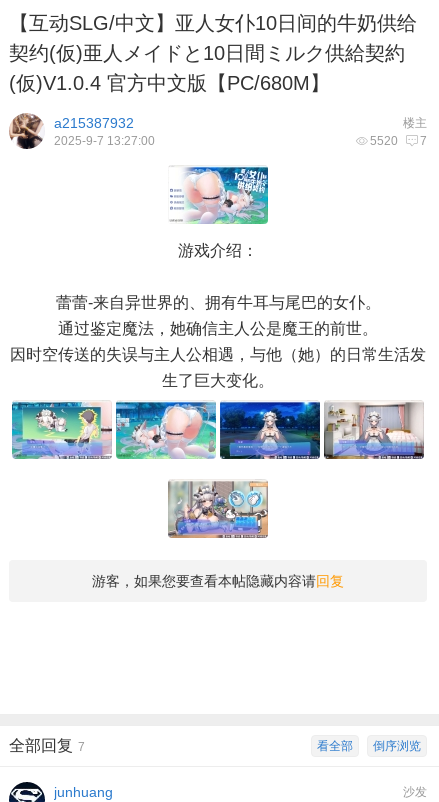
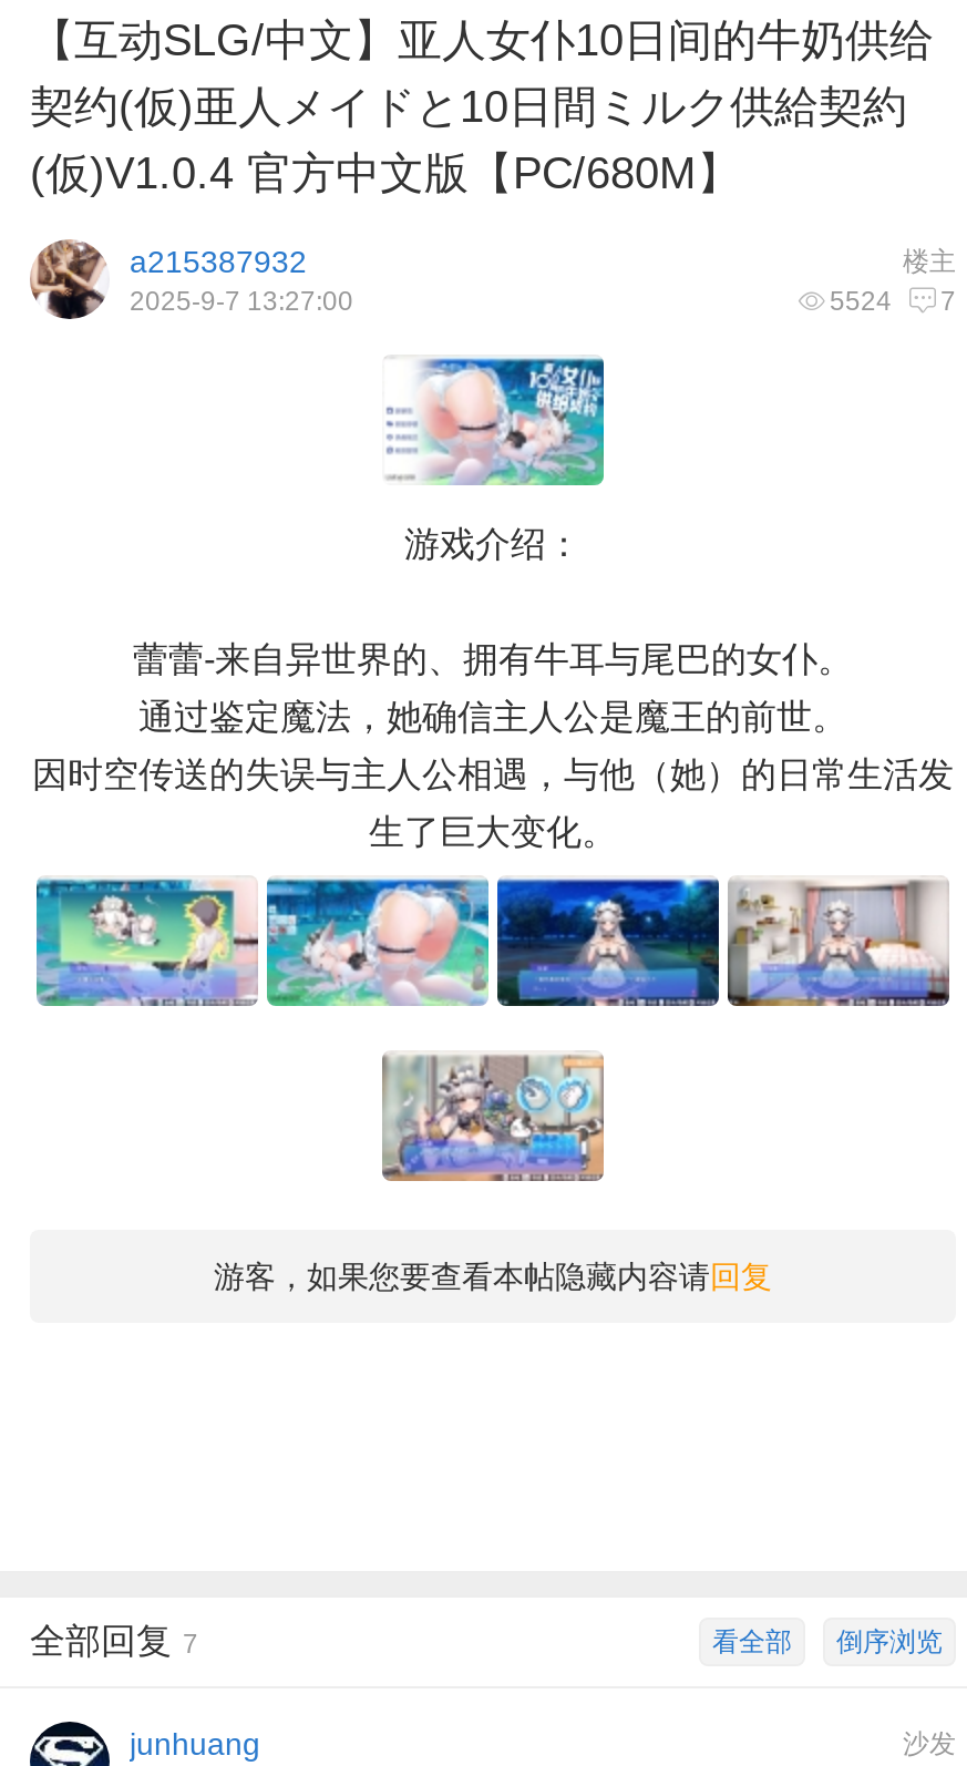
- 5520 7
+ 5524 7
